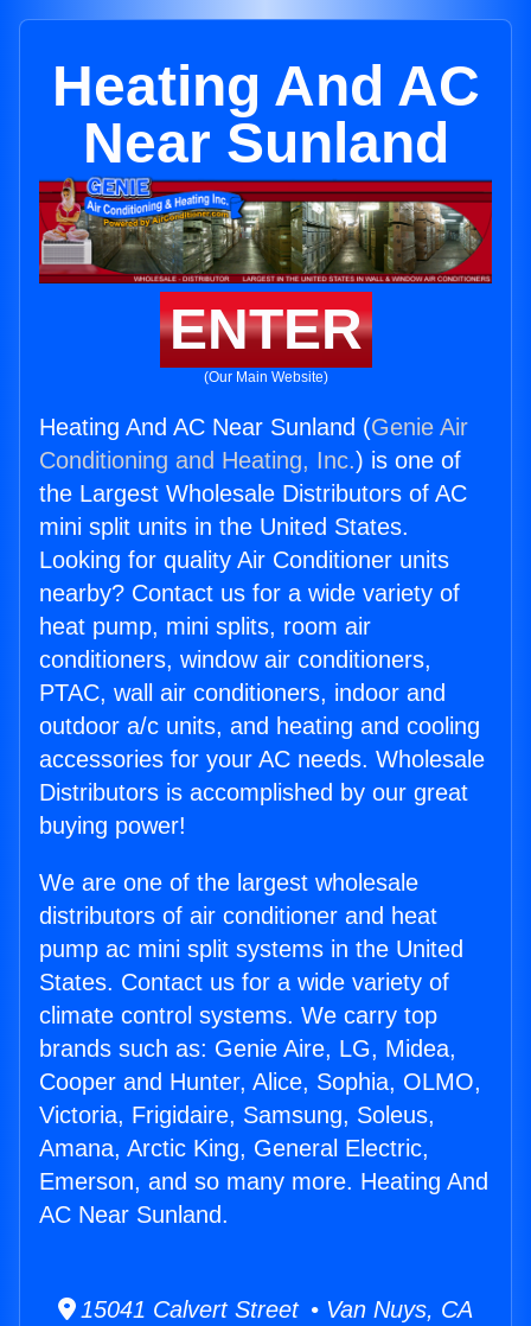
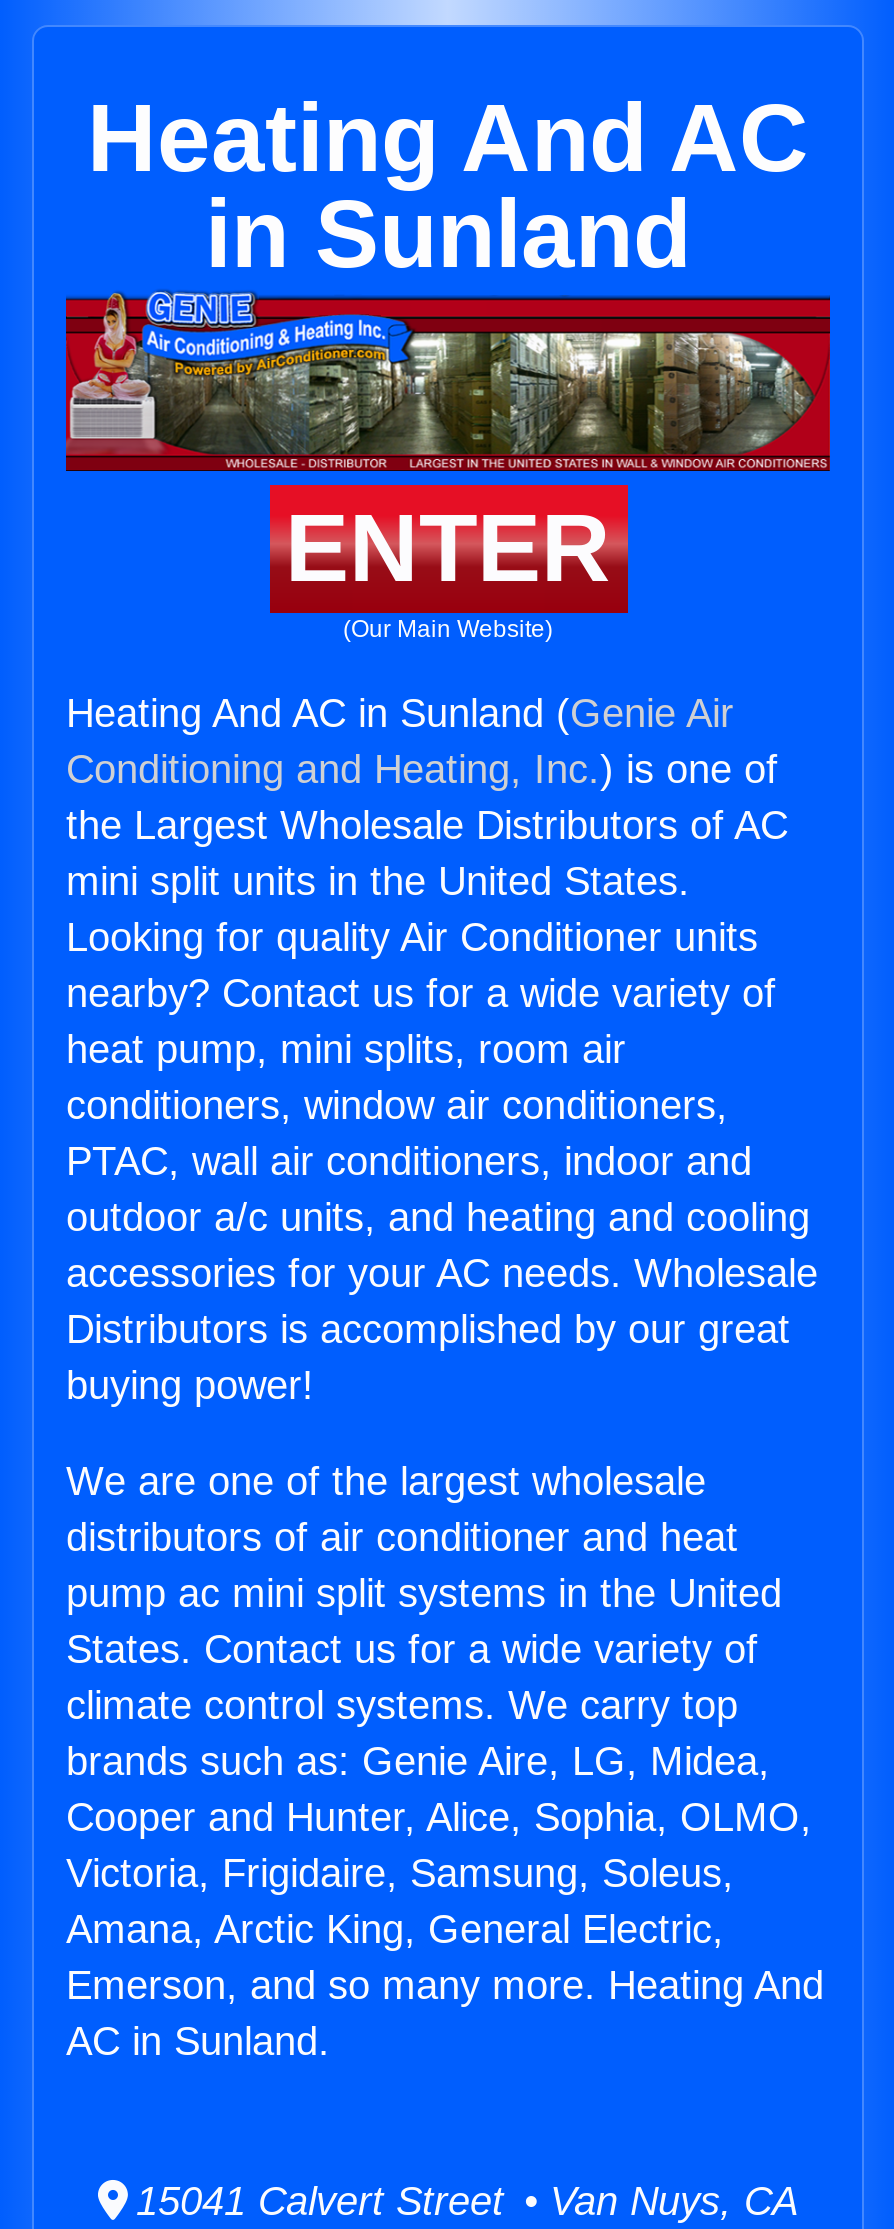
- Near Sunland
+ in Sunland

- Heating And AC Near Sunland (Genie Air
+ Heating And AC in Sunland (Genie Air

- AC Near Sunland.
+ AC in Sunland.
